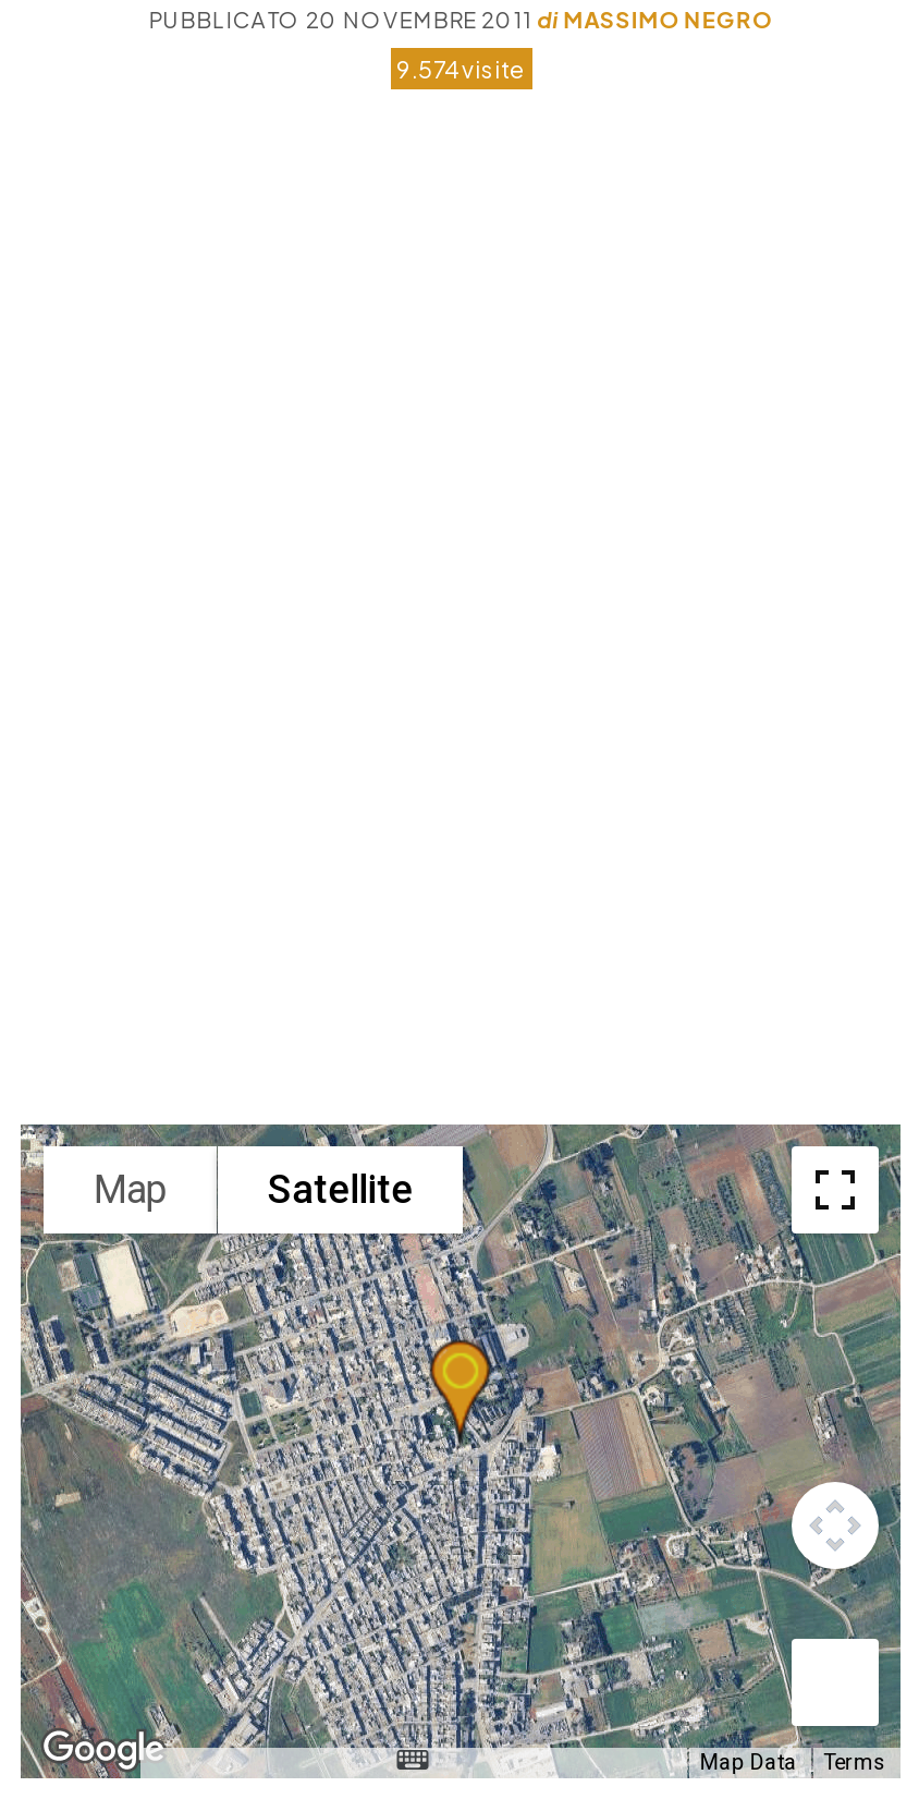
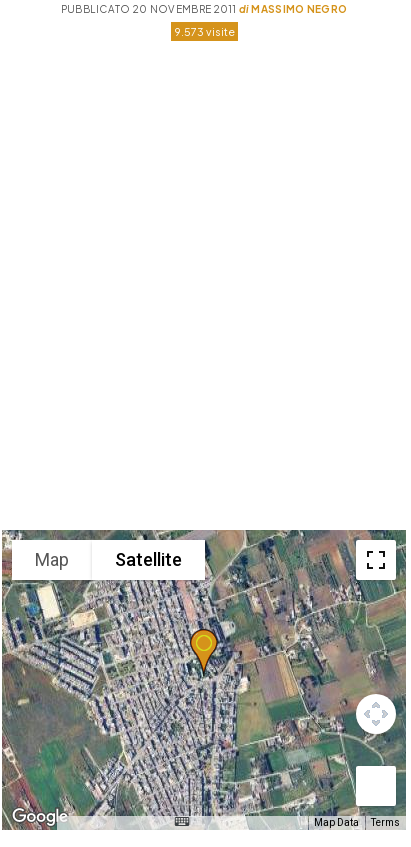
- 9.574 visite
+ 9.573 visite
